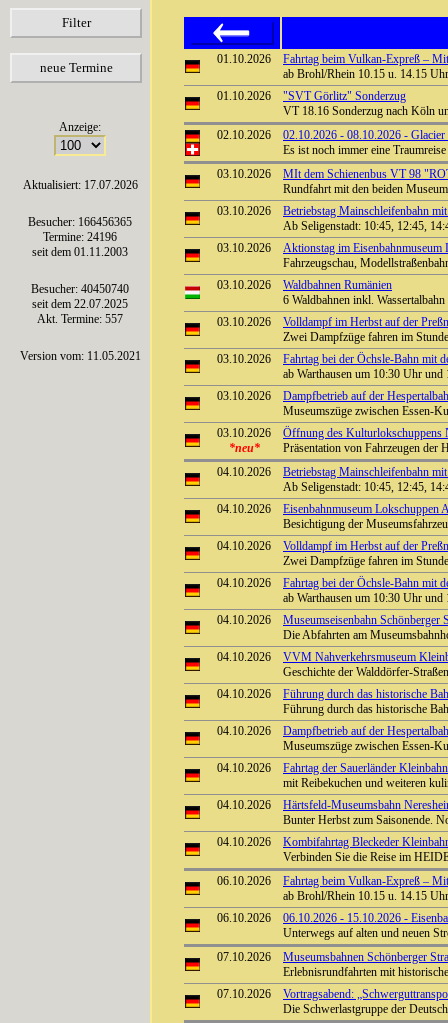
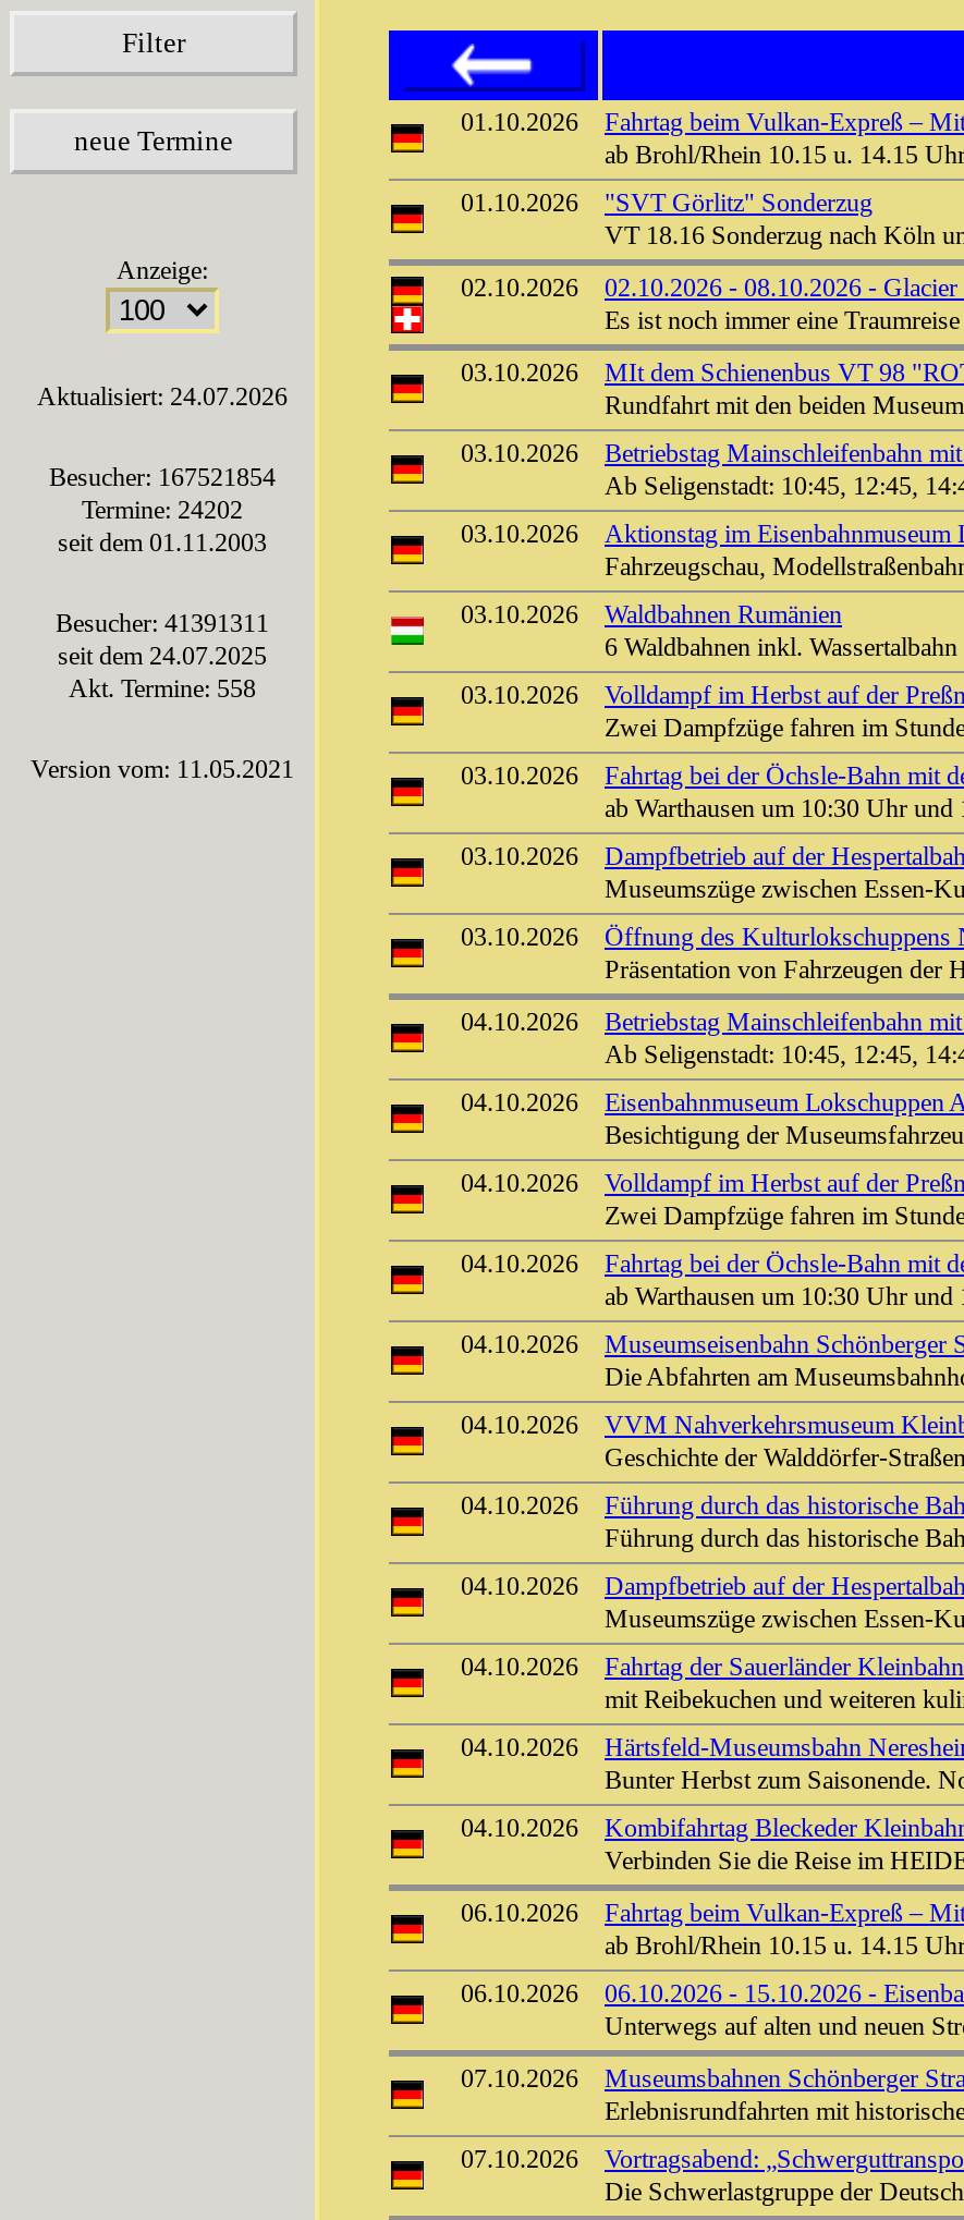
- Aktualisiert: 17.07.2026
+ Aktualisiert: 24.07.2026

- Besucher: 166456365
+ Besucher: 167521854

- Termine: 24196
+ Termine: 24202

- Besucher: 40450740
+ Besucher: 41391311

- seit dem 22.07.2025
+ seit dem 24.07.2025

- Akt. Termine: 557
+ Akt. Termine: 558

- *neu*
